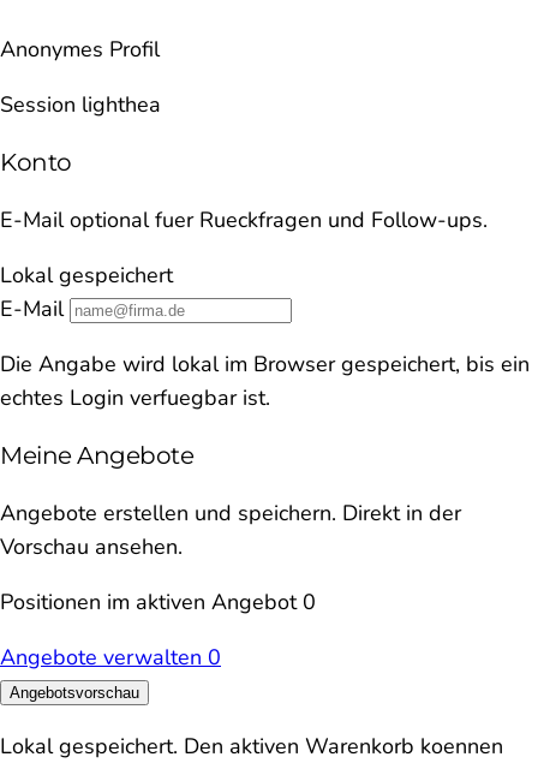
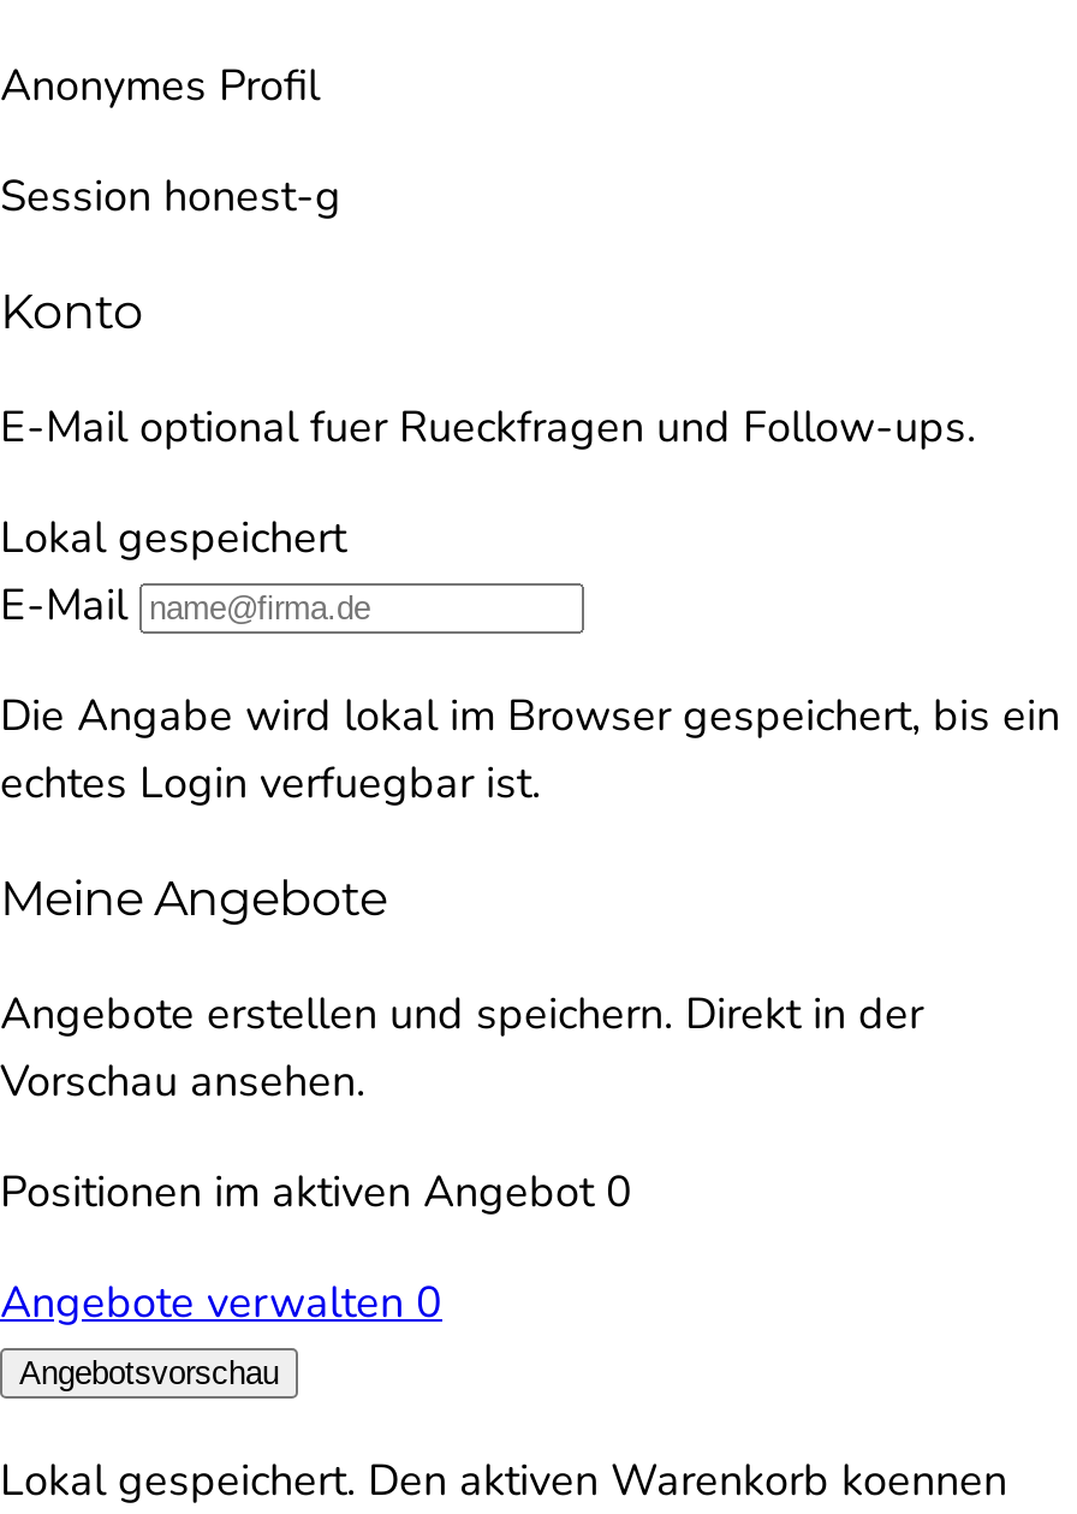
- Session lighthea
+ Session honest-g
